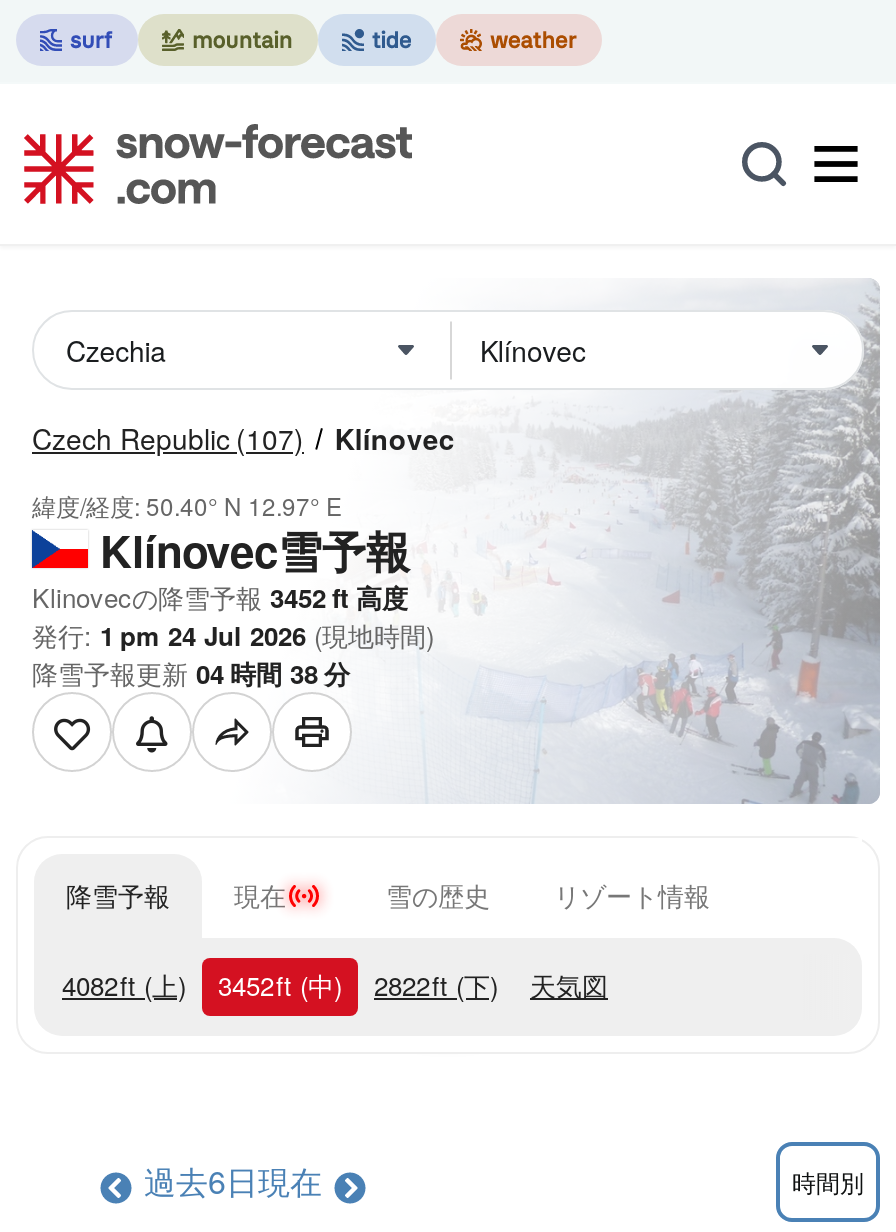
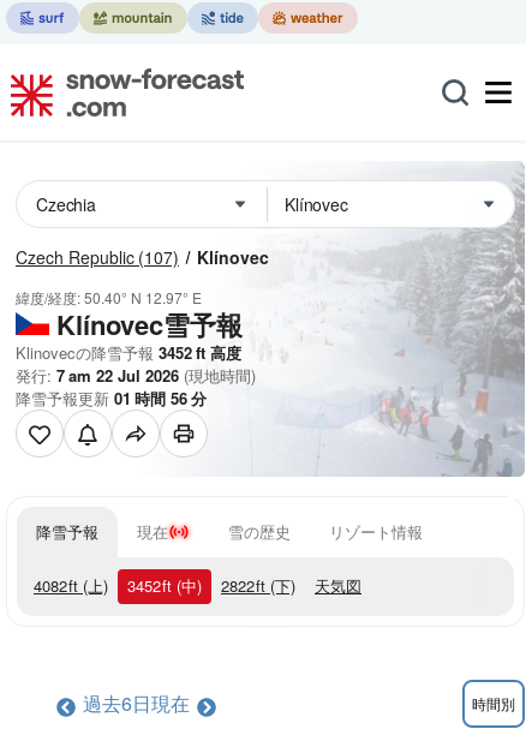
- 発行: 1 pm 24 Jul 2026 (現地時間)
+ 発行: 7 am 22 Jul 2026 (現地時間)

- 降雪予報更新04時間38分
+ 降雪予報更新01時間56分
